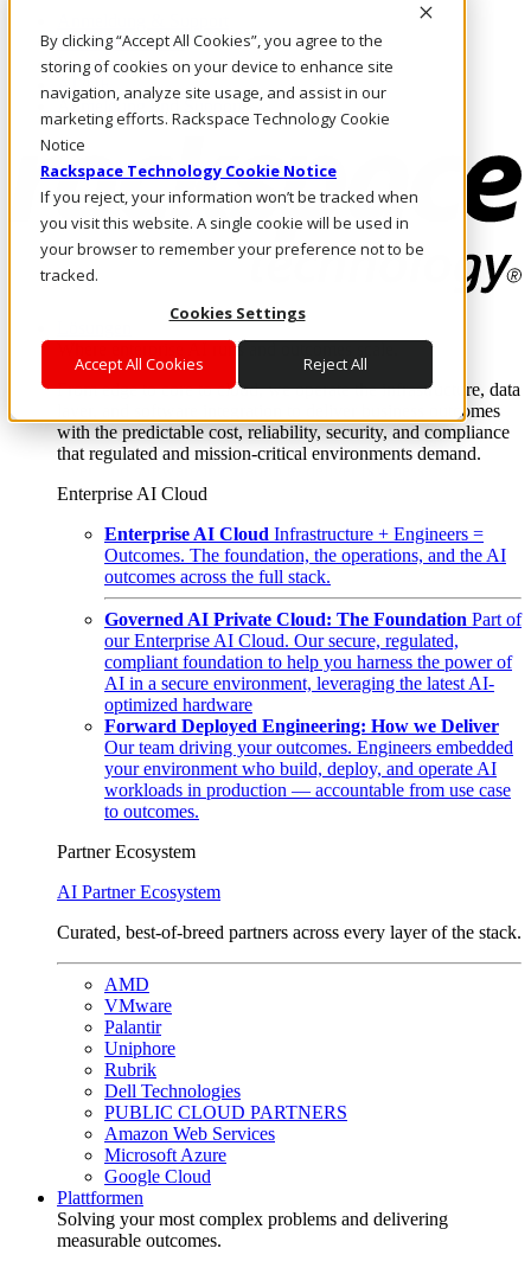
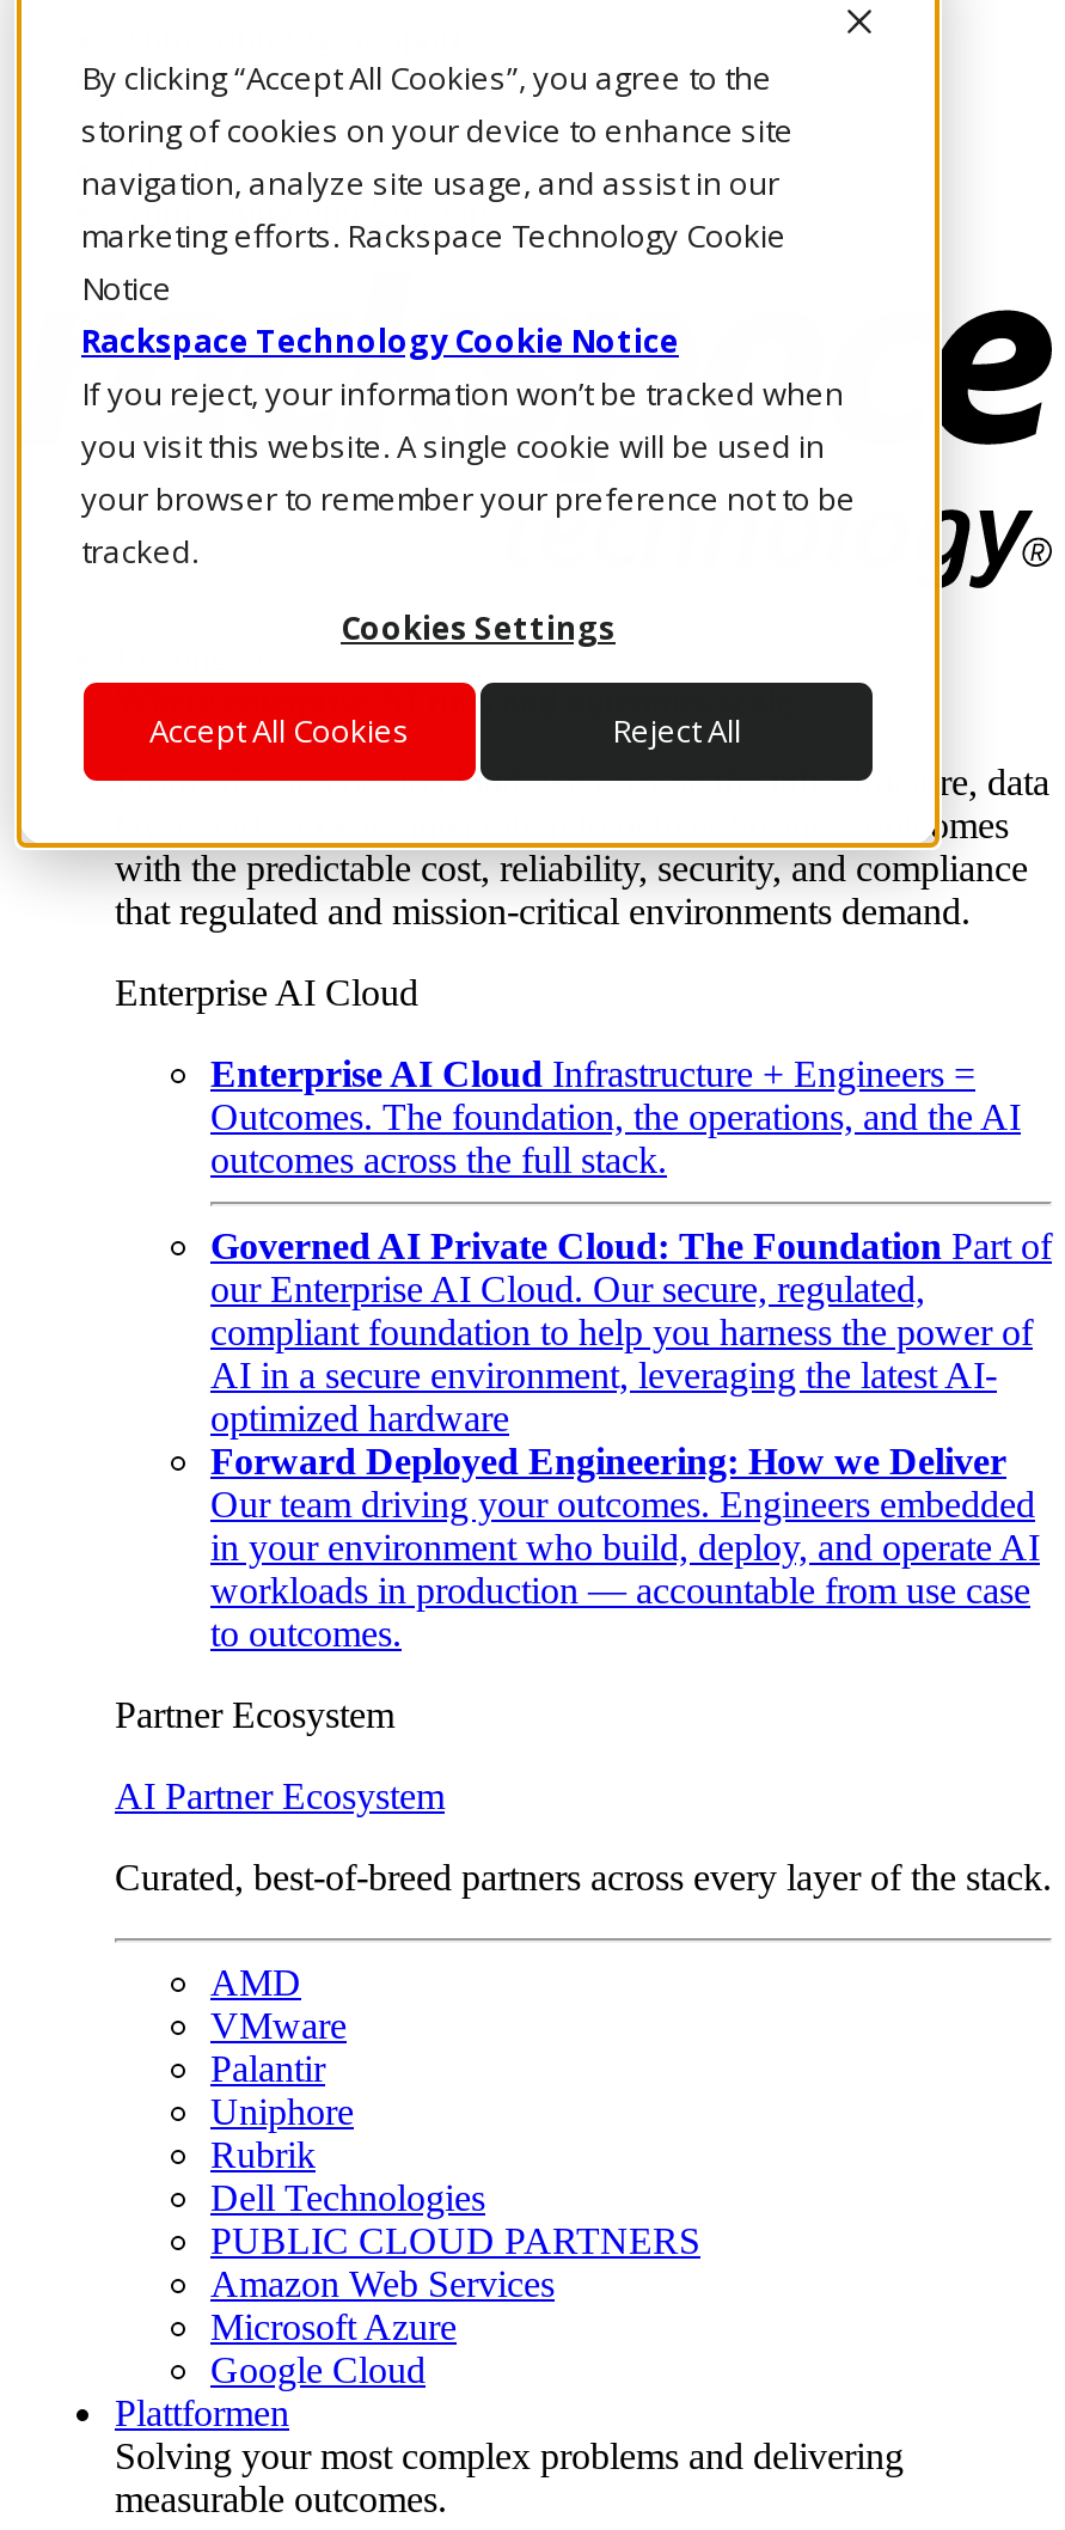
- your environment who build, deploy, and operate AI
+ in your environment who build, deploy, and operate AI
